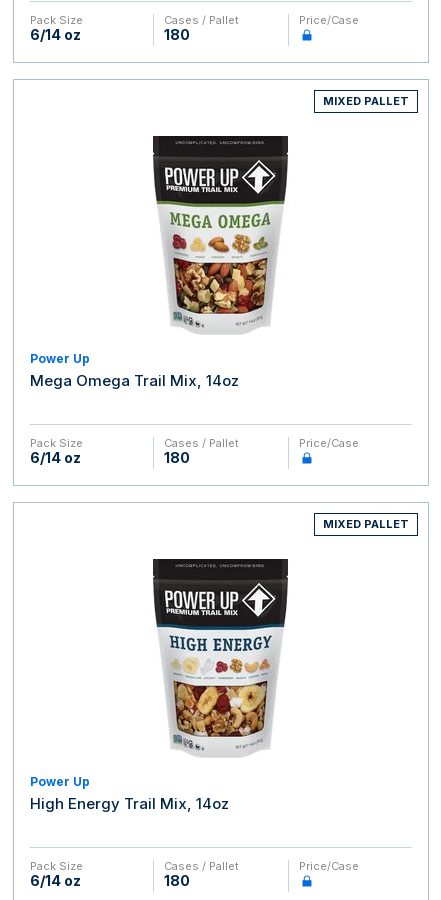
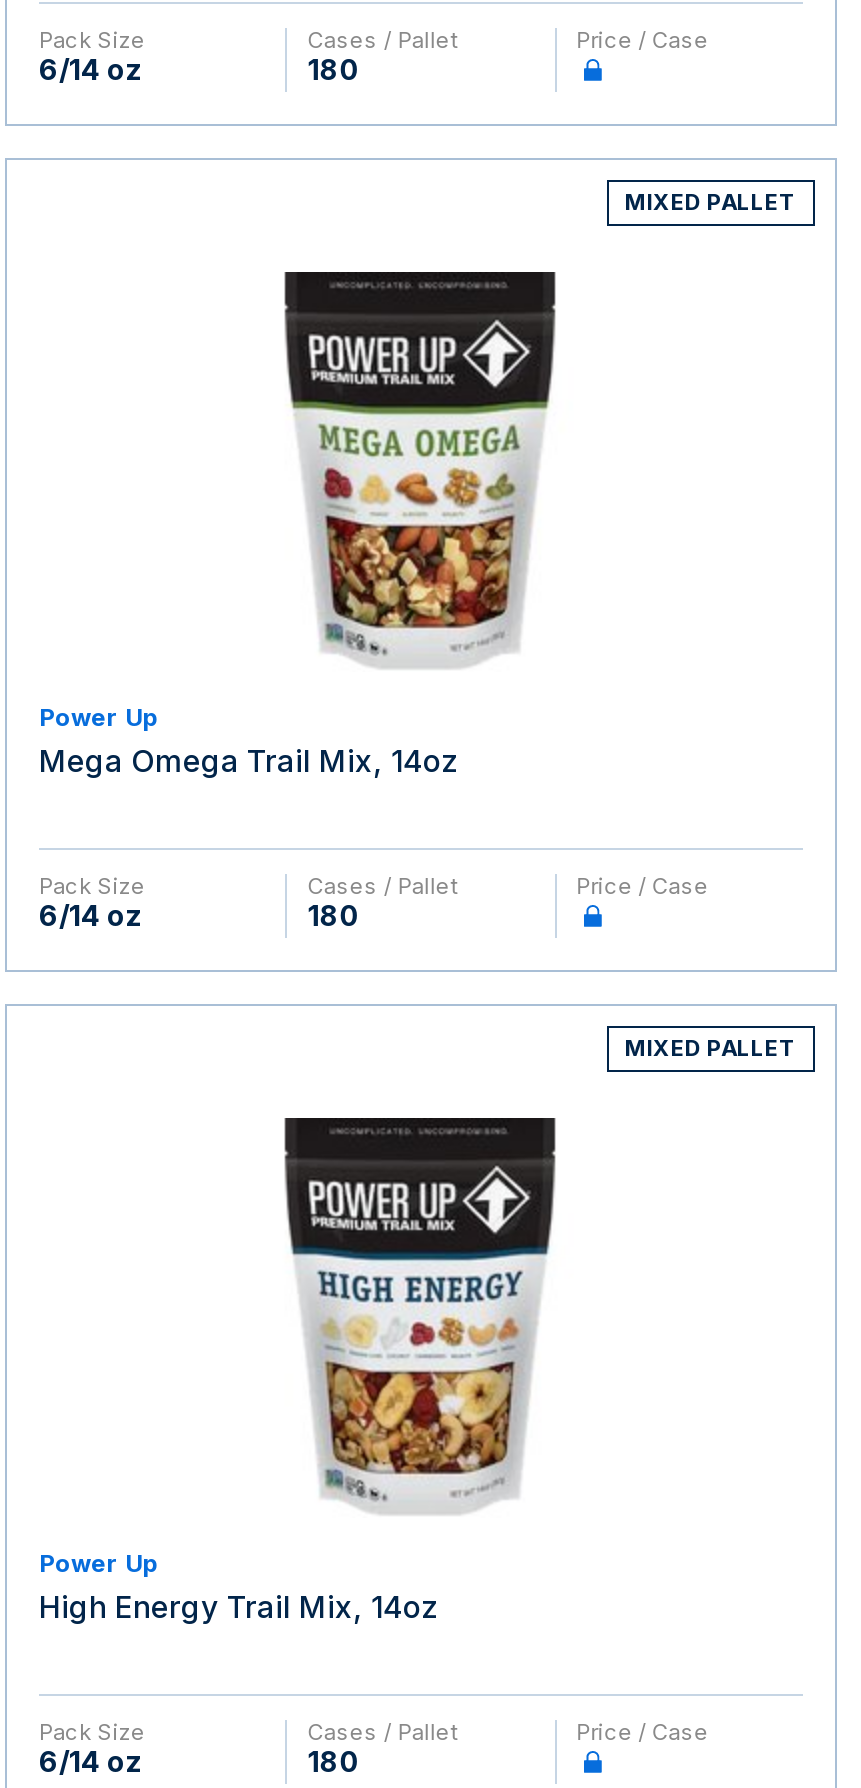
- Price/case
+ Price / Case

- Price/case
+ Price / Case

- Price/case
+ Price / Case
